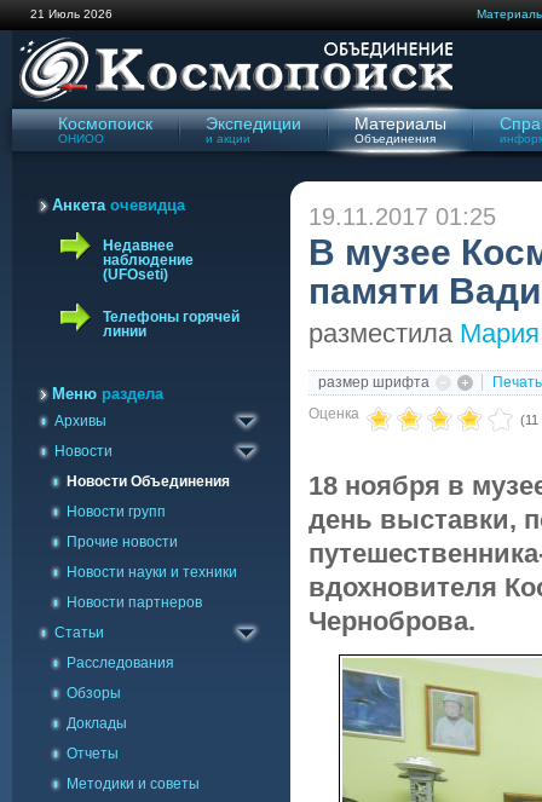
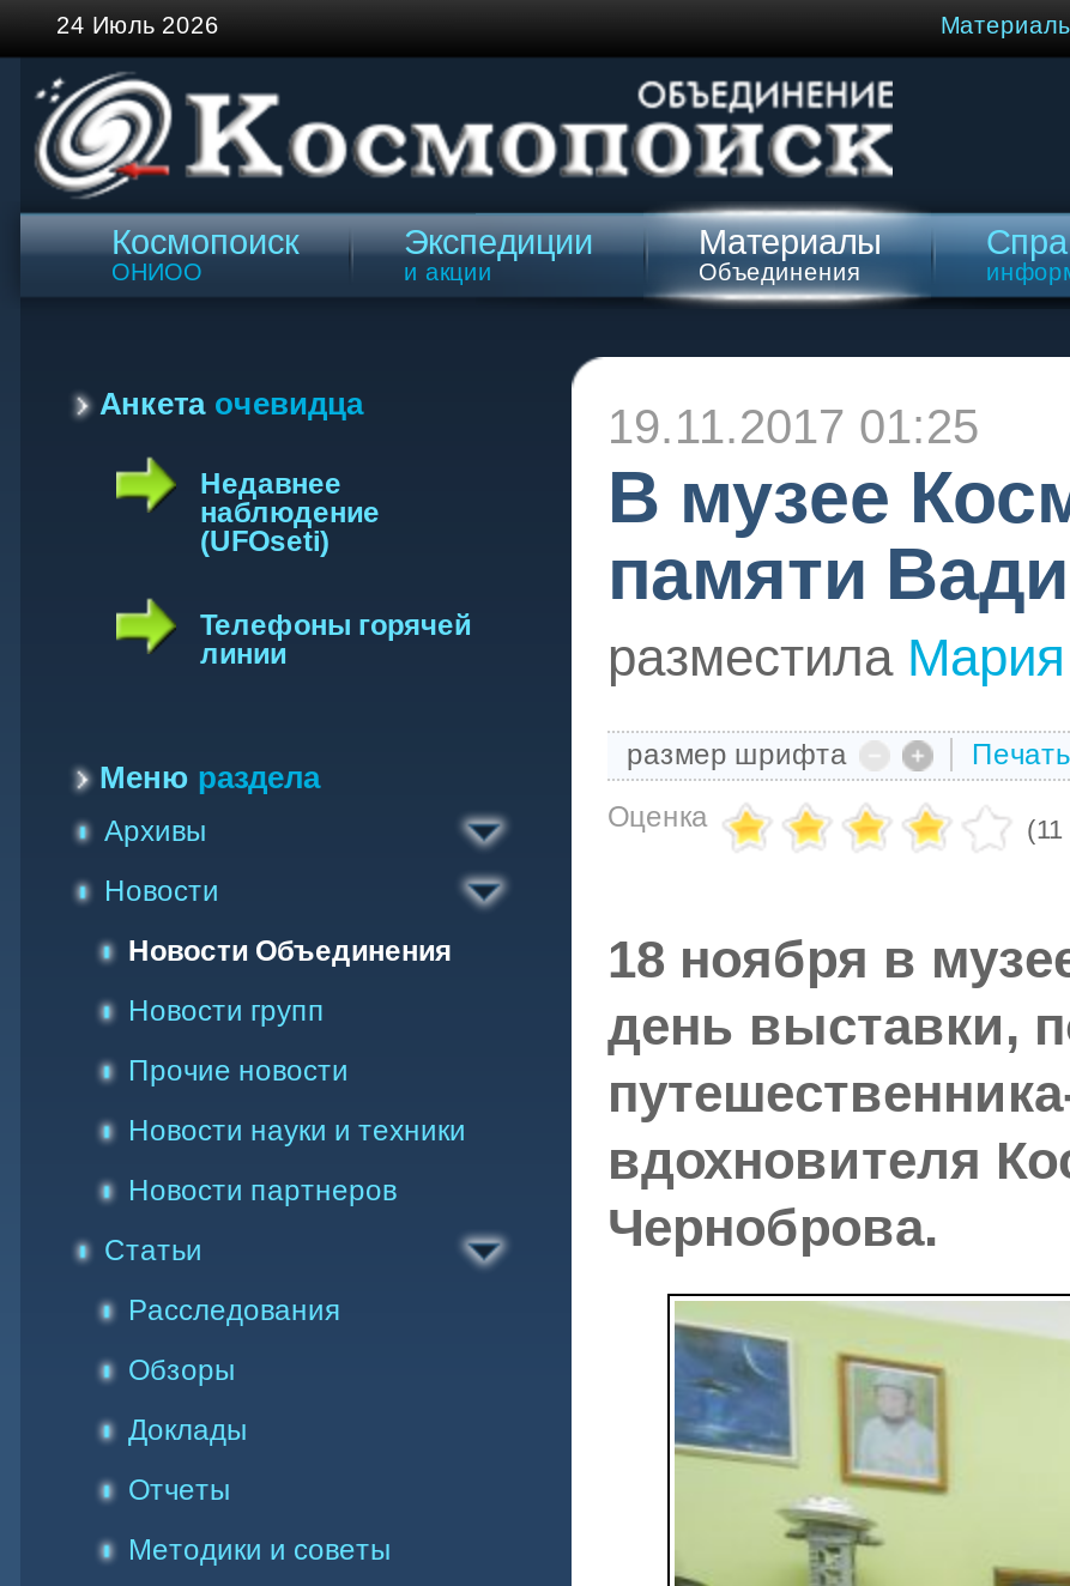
- 21 Июль 2026
+ 24 Июль 2026
